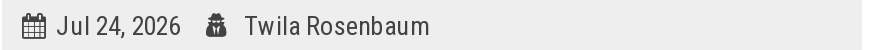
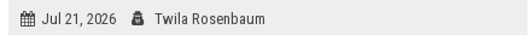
- Jul 24, 2026 Twila Rosenbaum
+ Jul 21, 2026 Twila Rosenbaum
